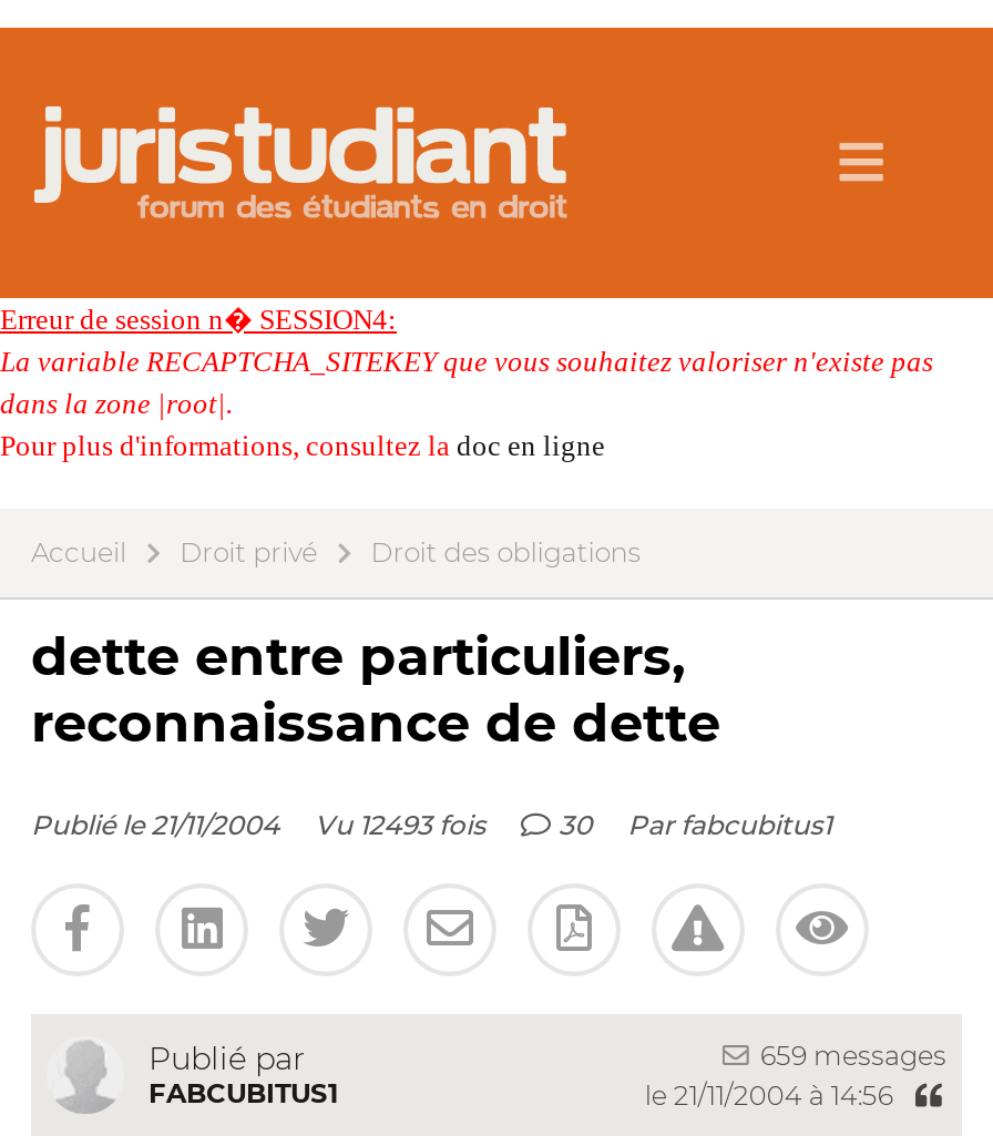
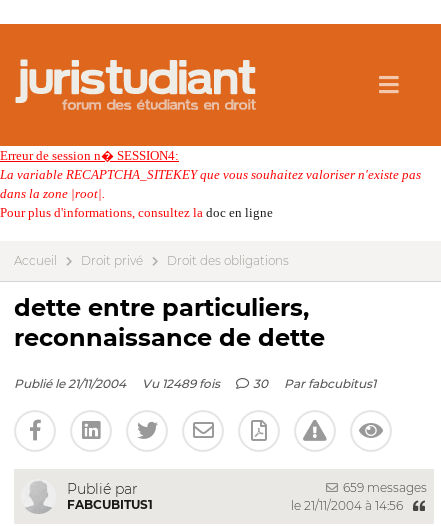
- Publié le 21/11/2004 Vu 12493 fois
+ Publié le 21/11/2004 Vu 12489 fois
